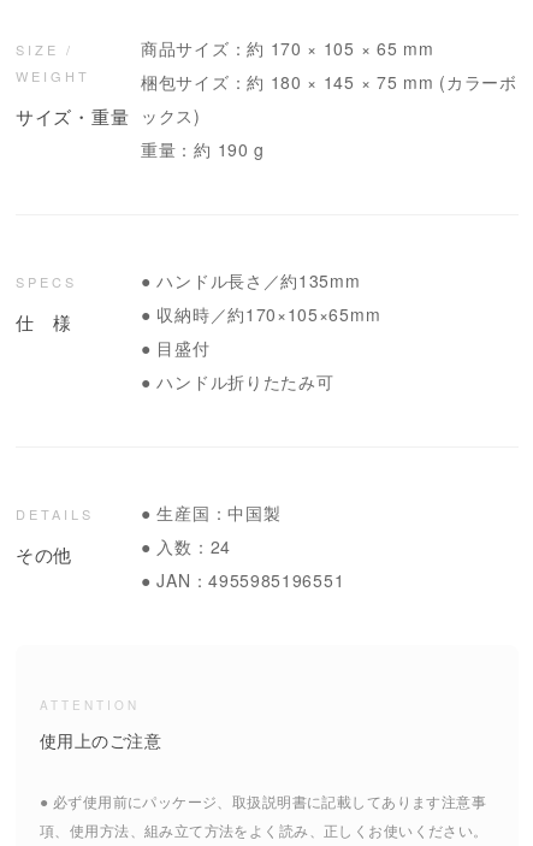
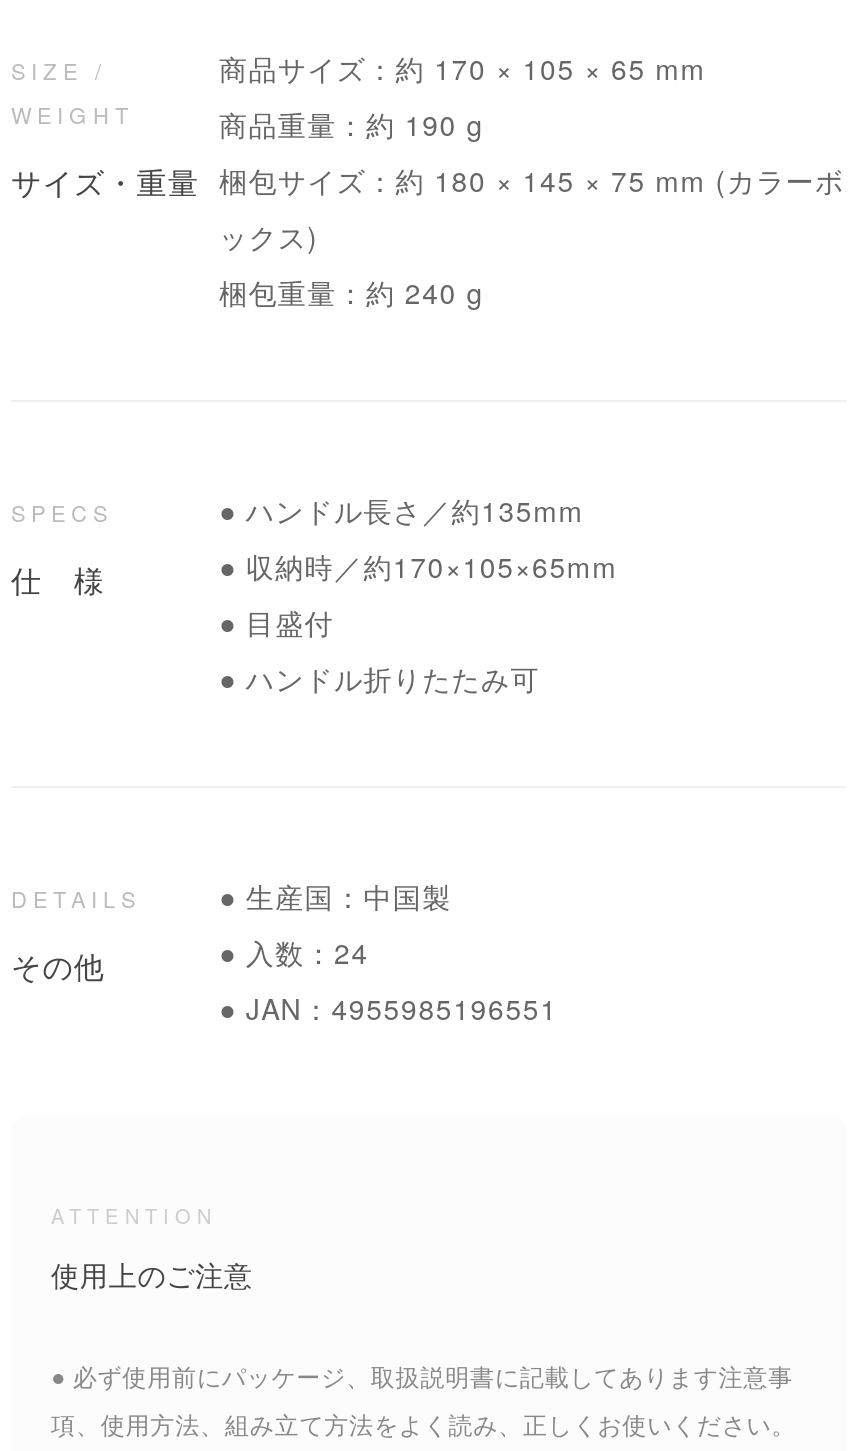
+ 商品重量：約 190 g

- 重量：約 190 g
+ 梱包重量：約 240 g
